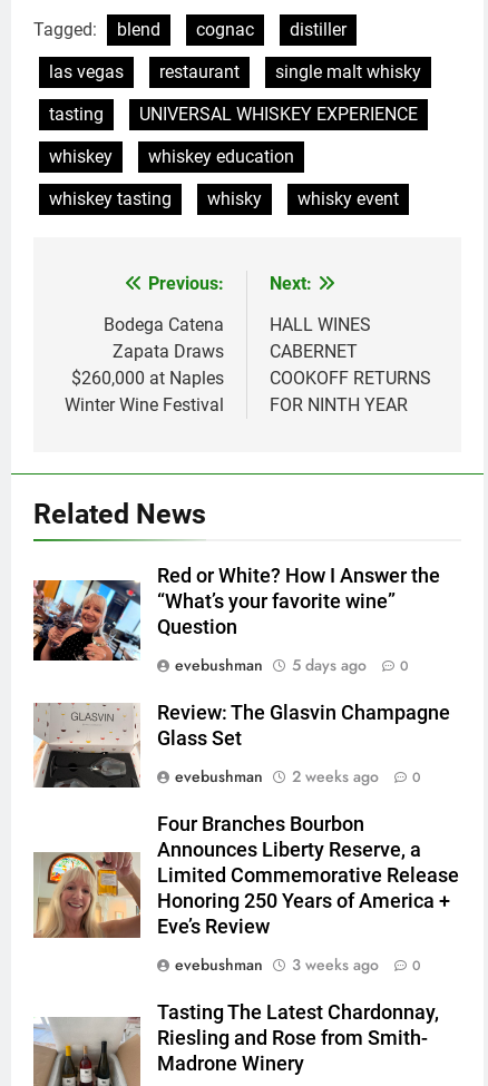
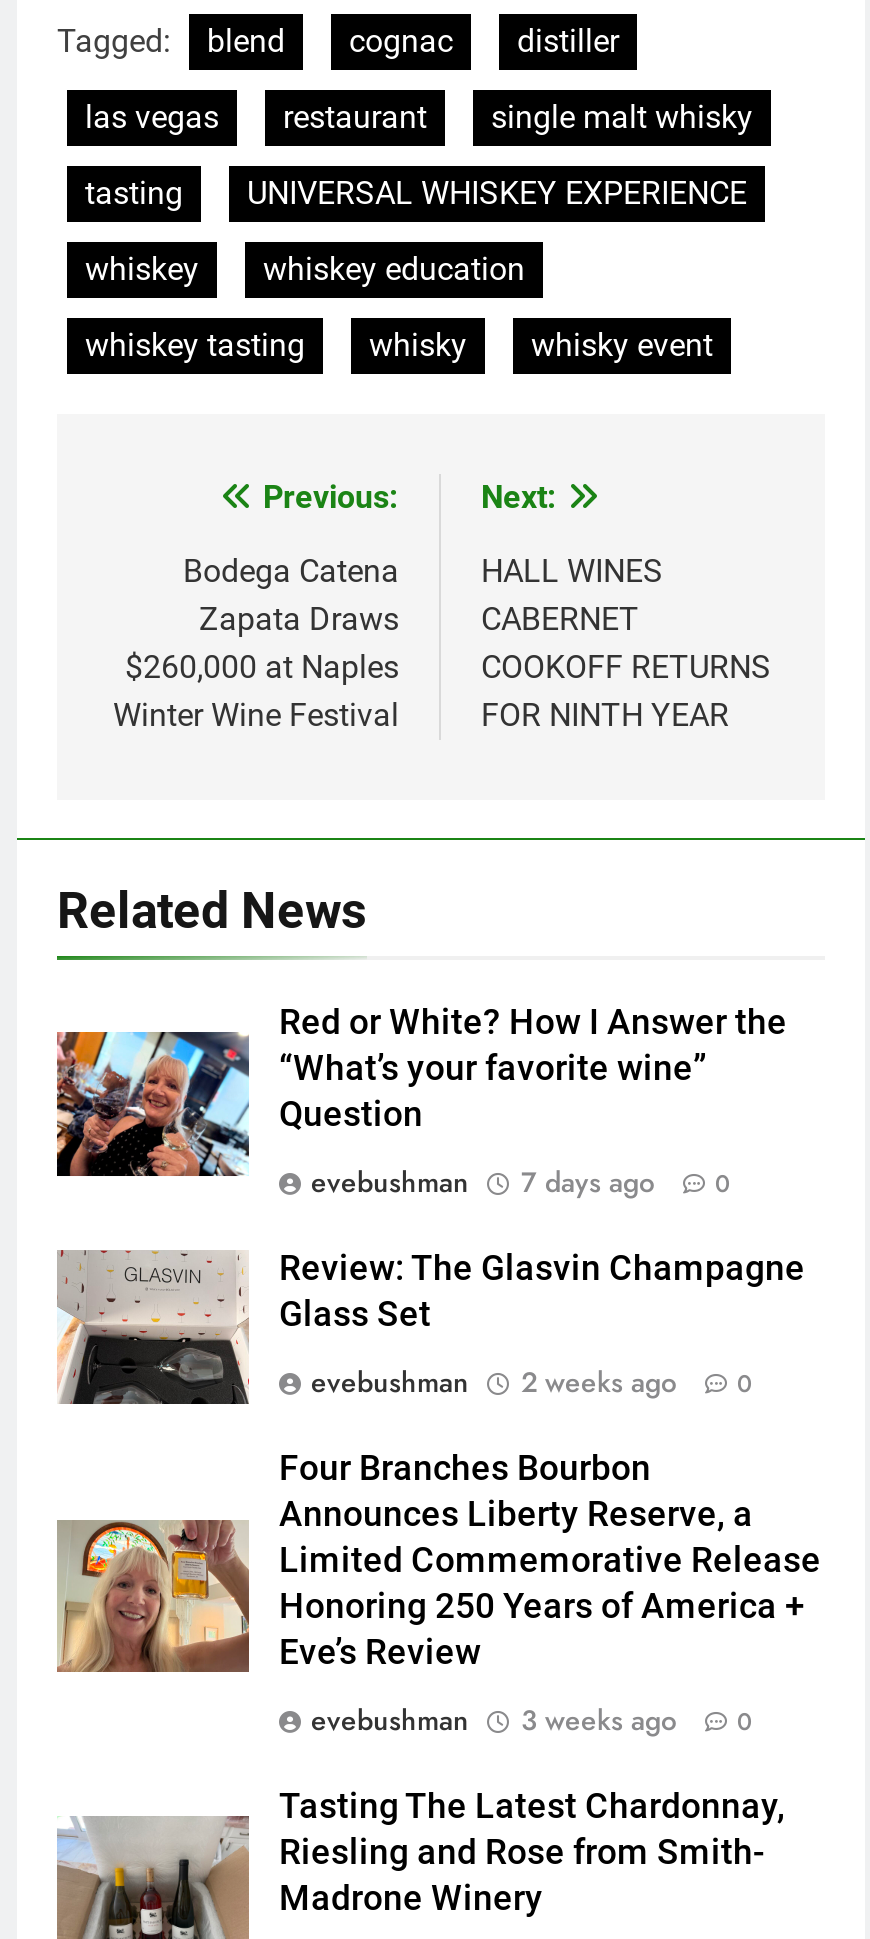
- evebushman 5 days ago 0
+ evebushman 7 days ago 0
